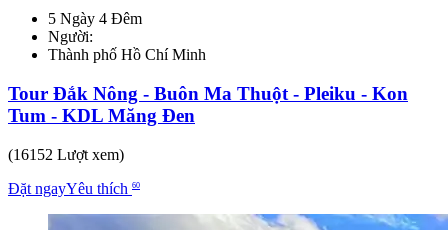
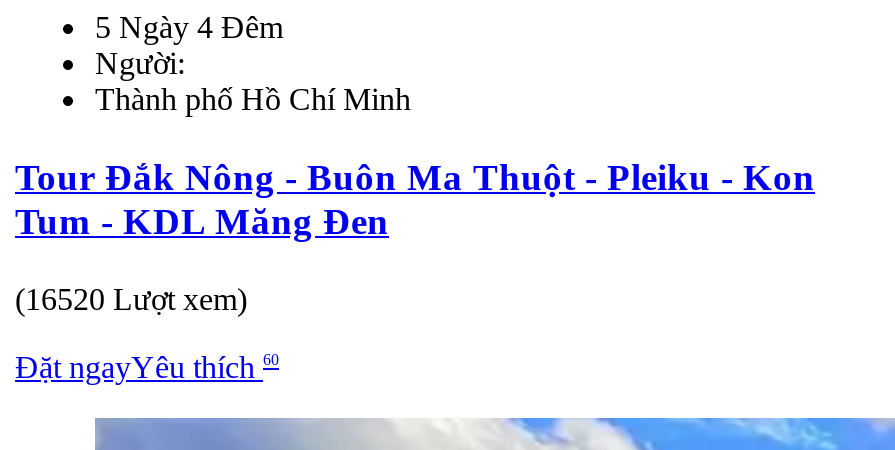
- (16152 Lượt xem)
+ (16520 Lượt xem)
